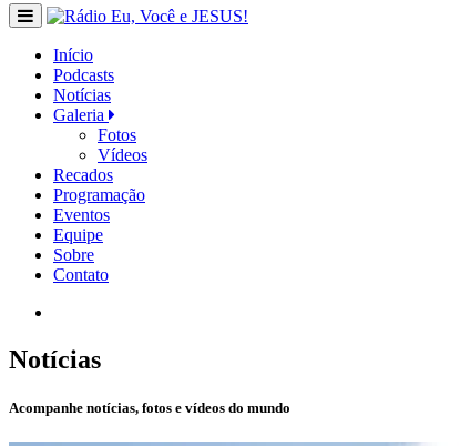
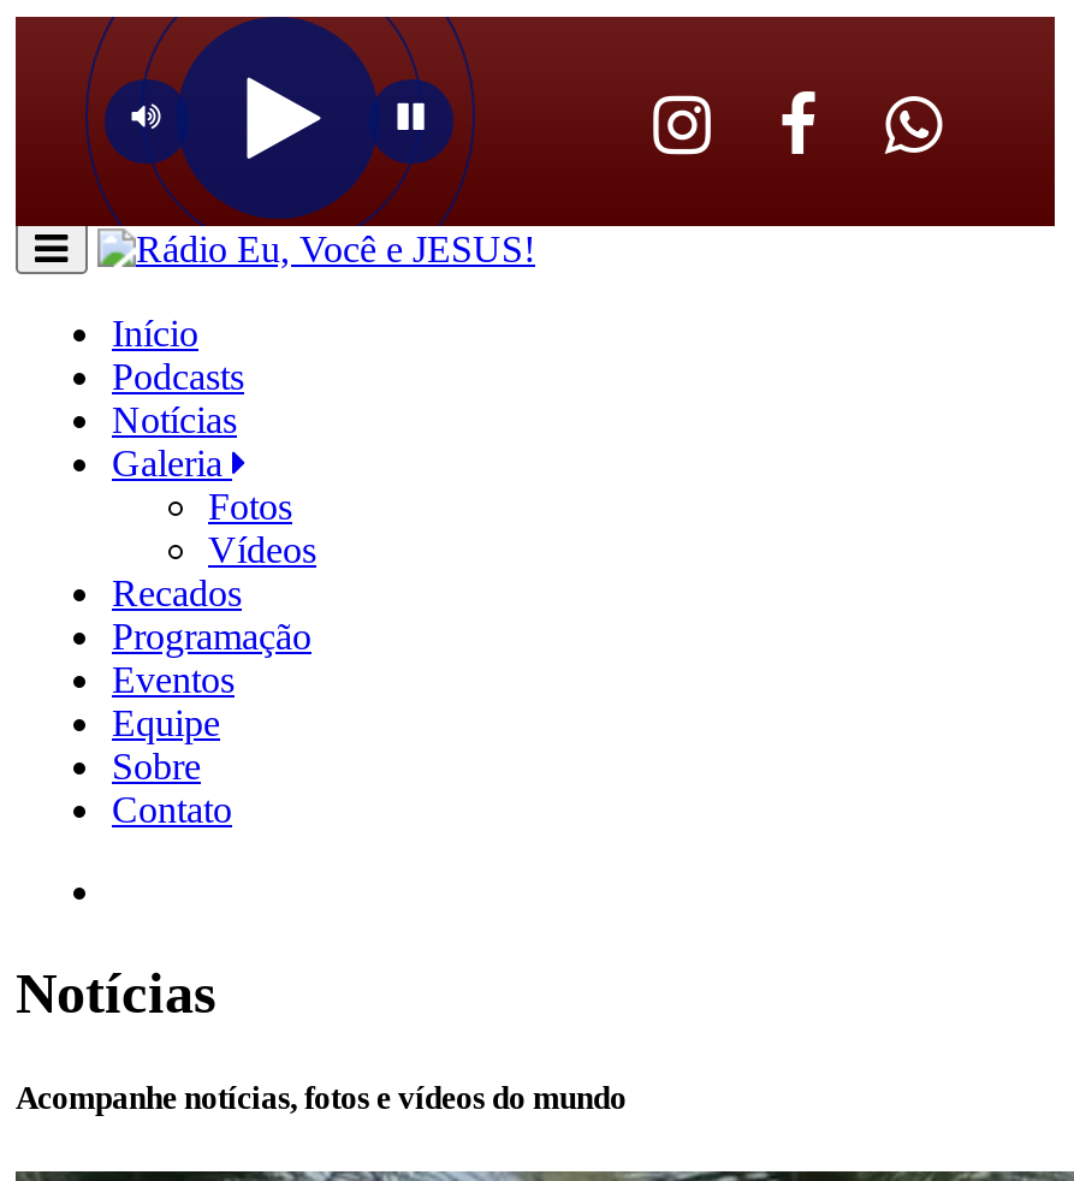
+ [image]
